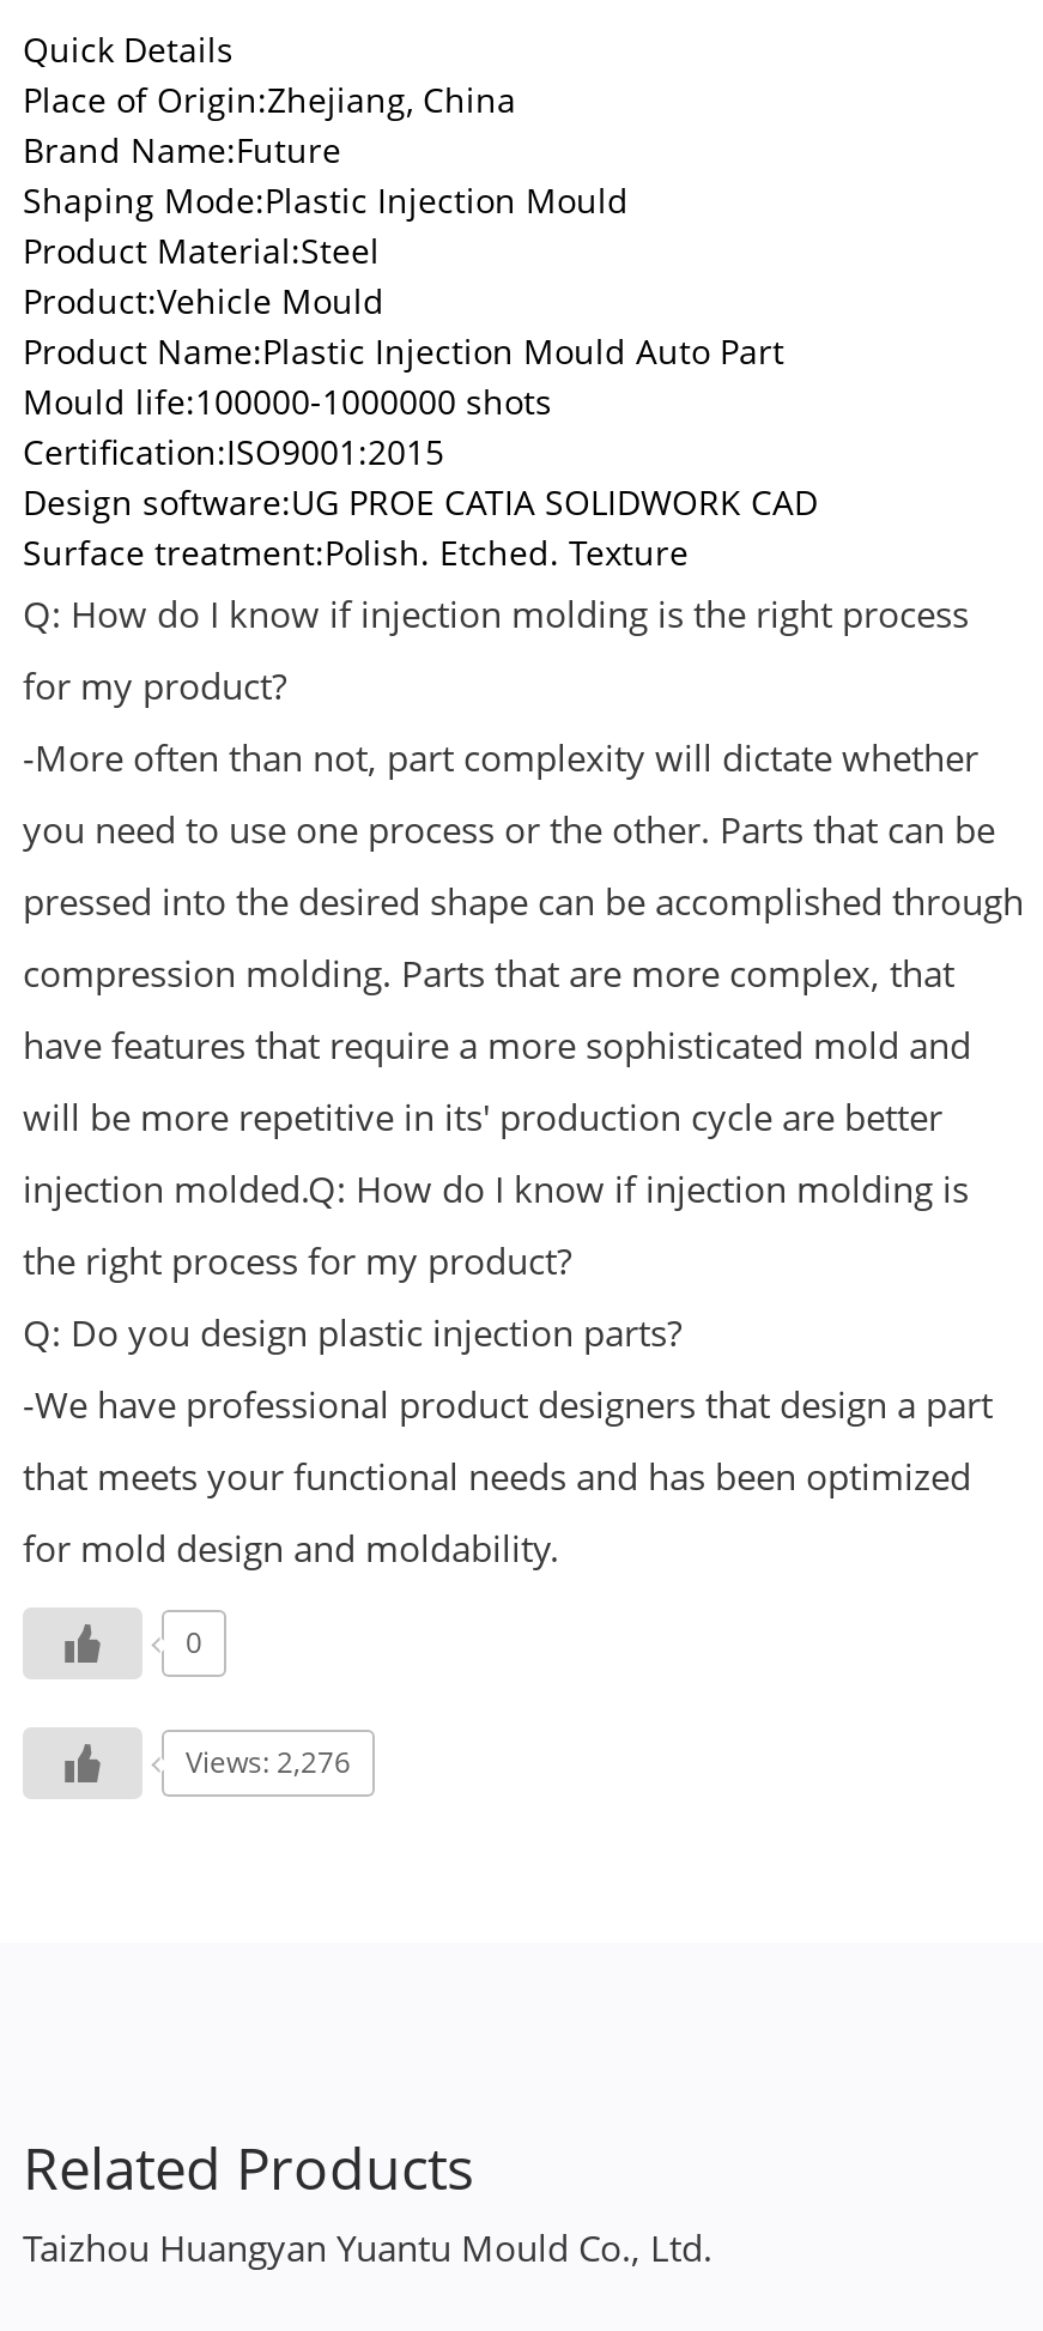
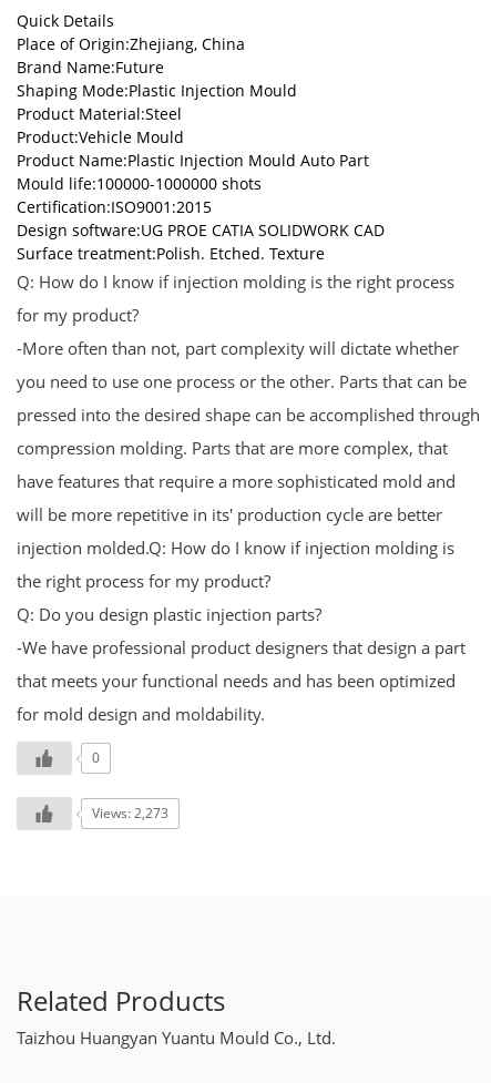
- Views: 2,276
+ Views: 2,273
